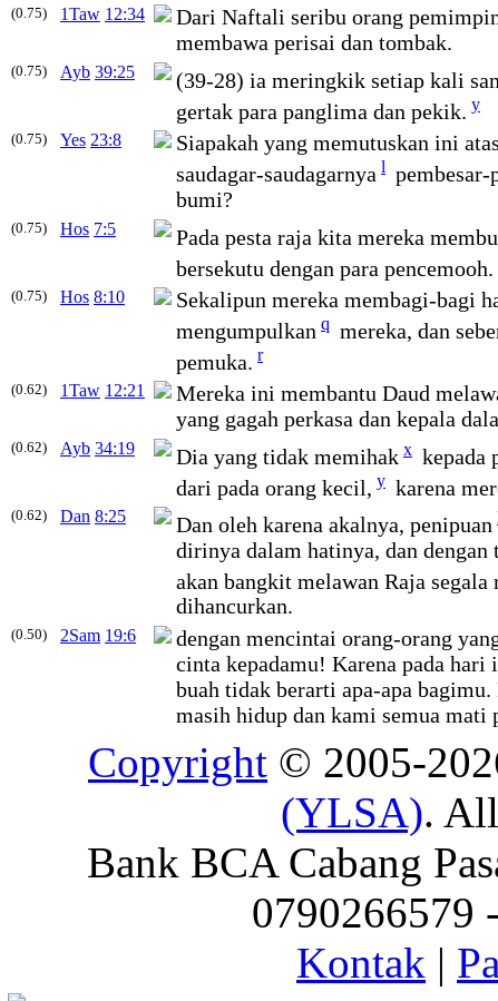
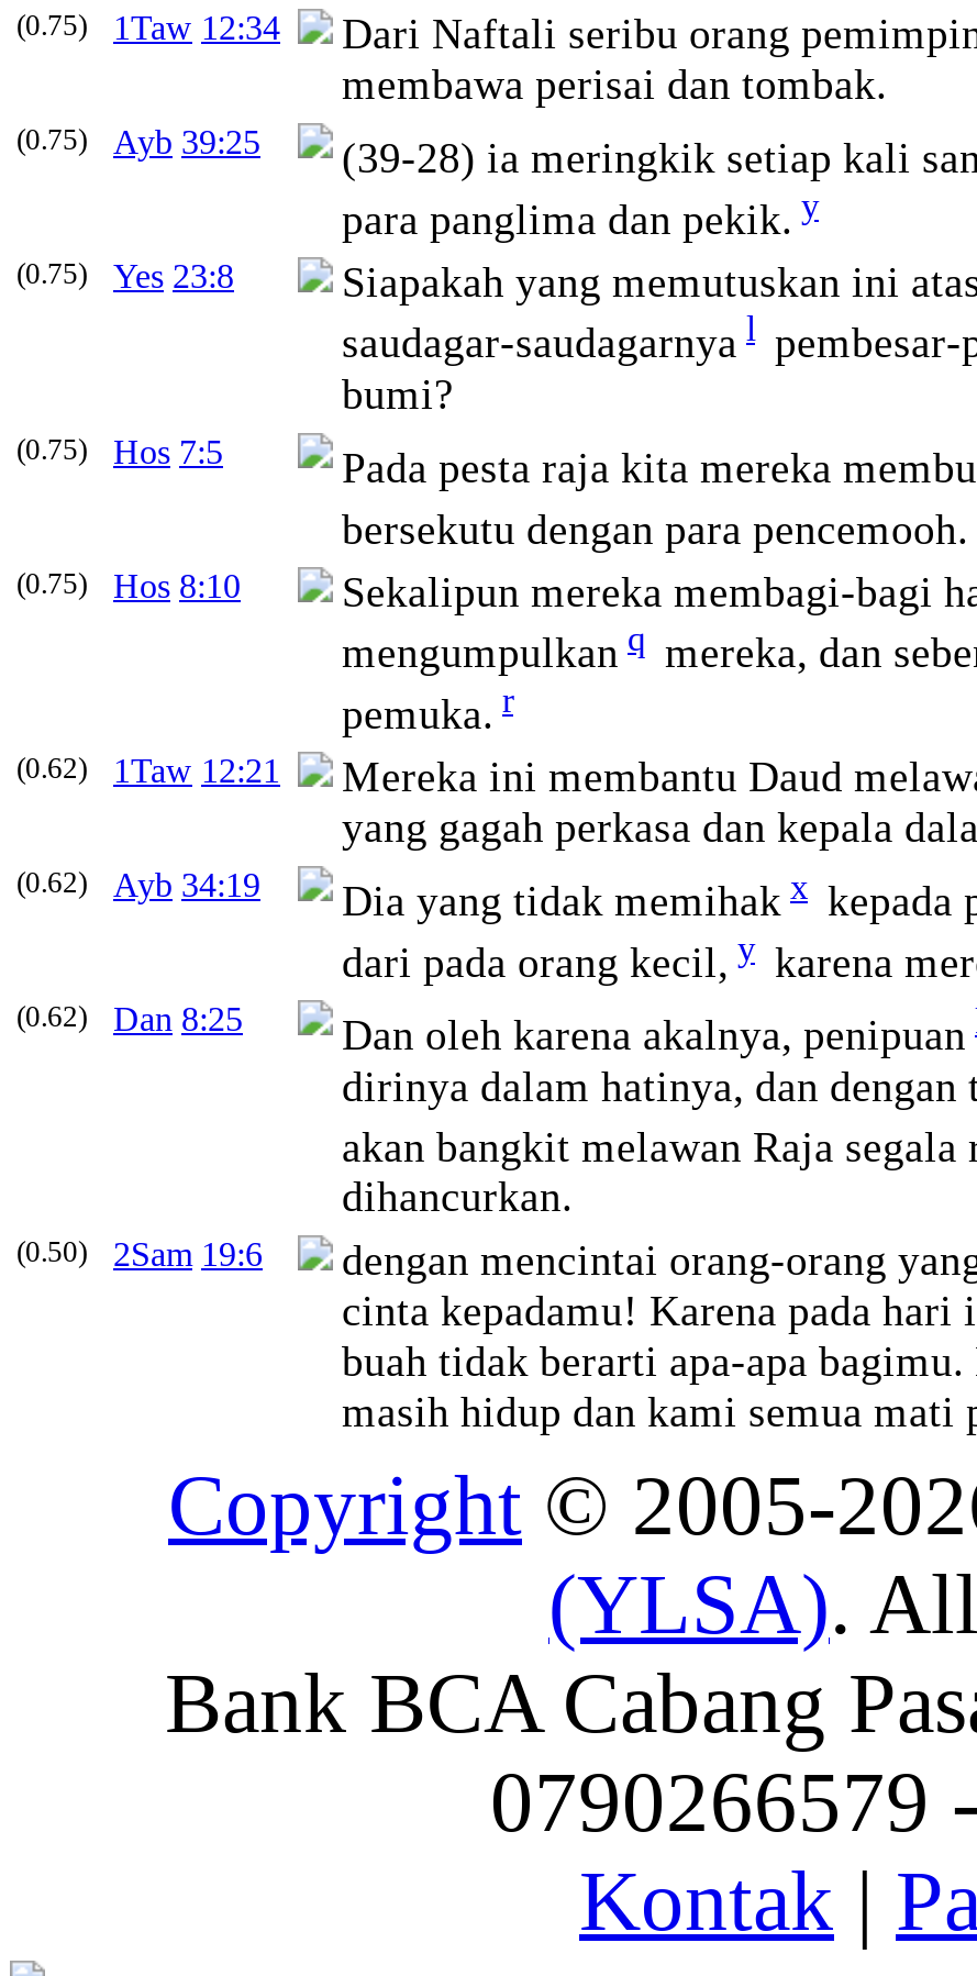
- gertak para panglima dan pekik. y
+ para panglima dan pekik. y
